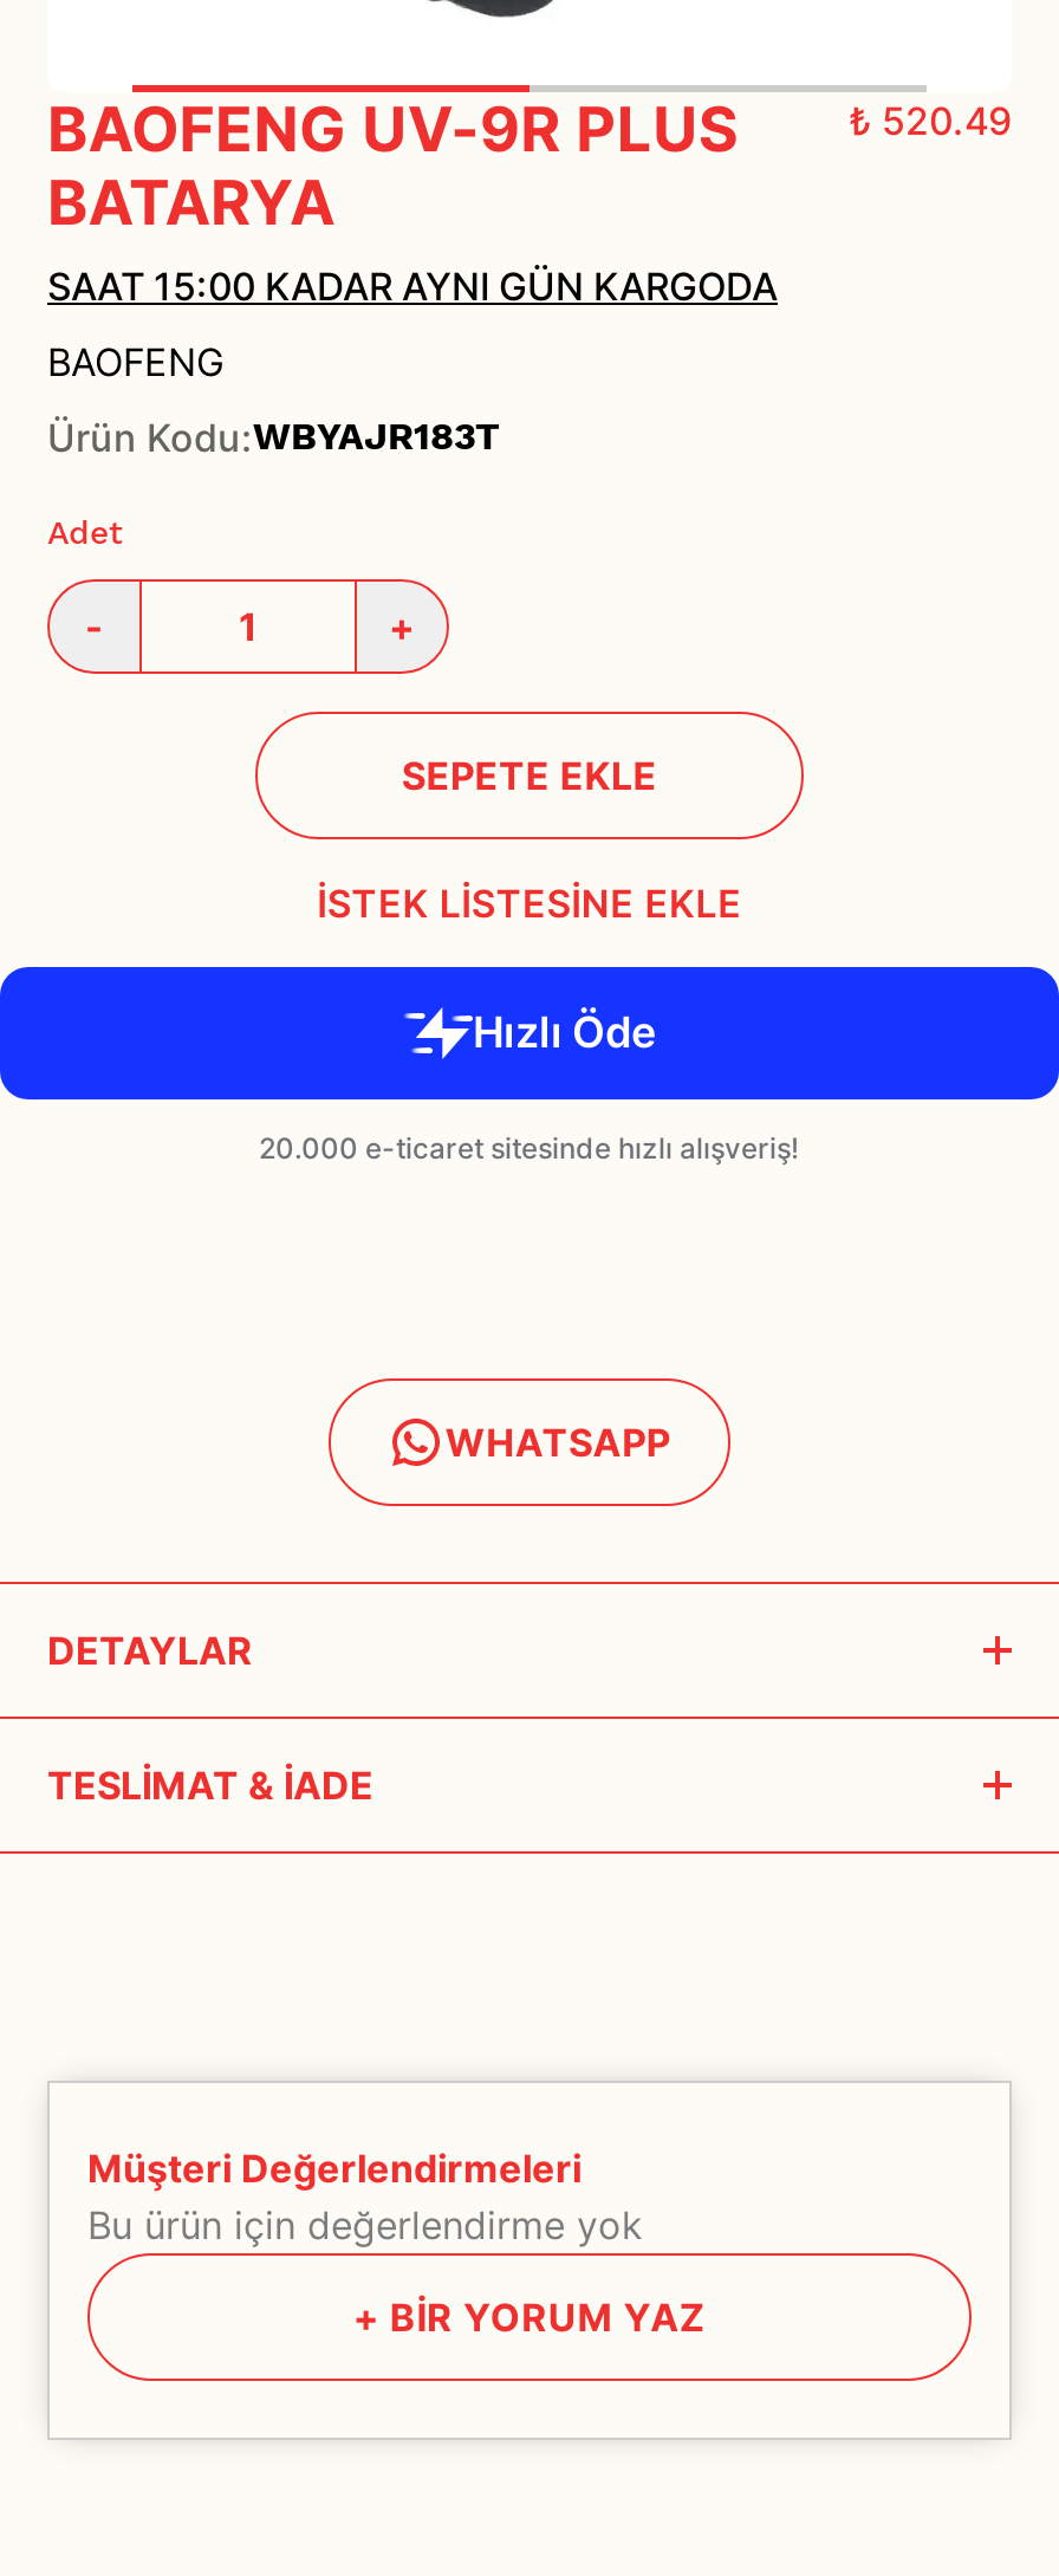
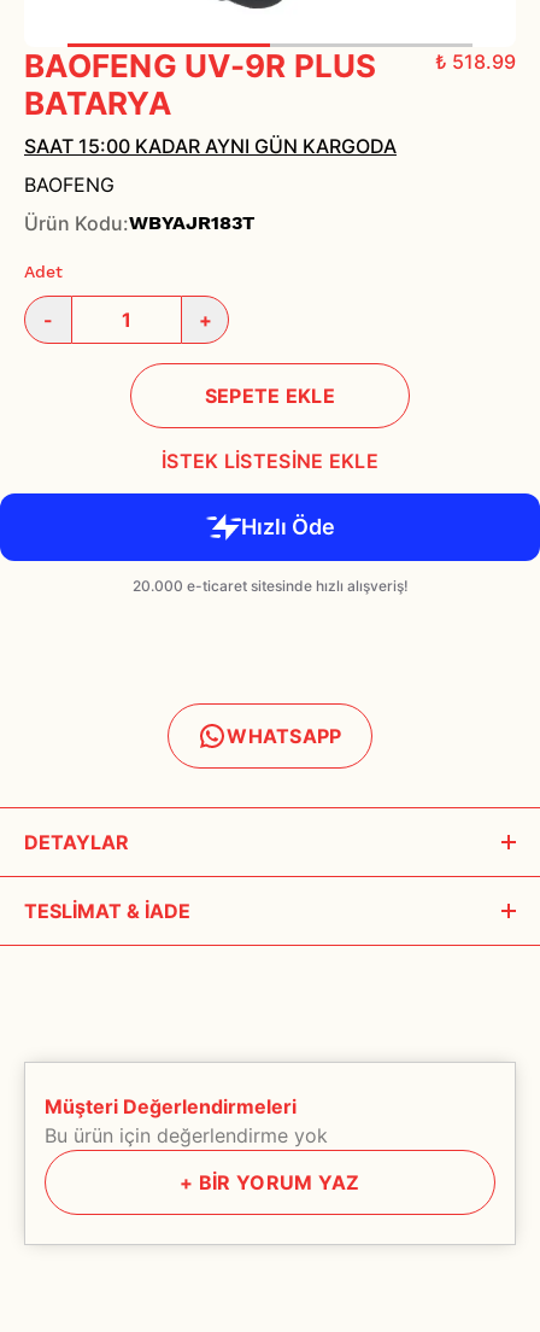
- ₺ 520.49
+ ₺ 518.99
